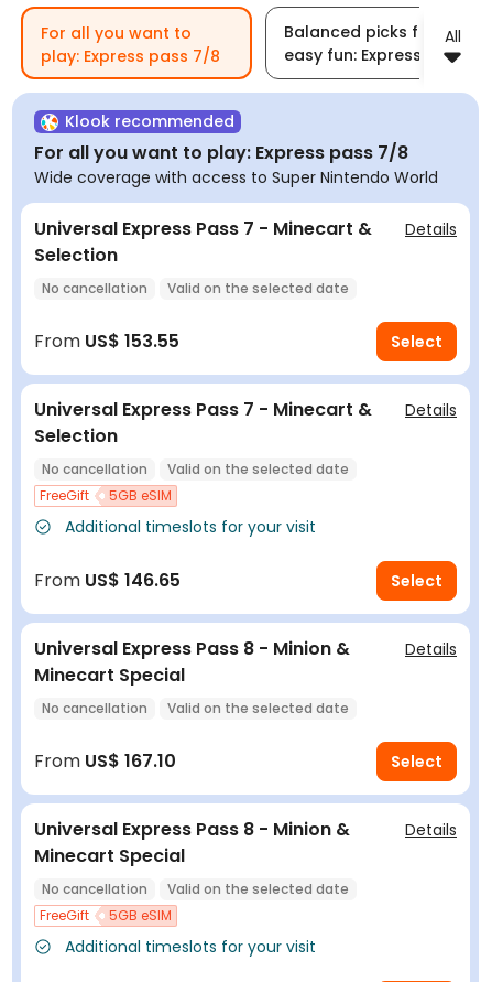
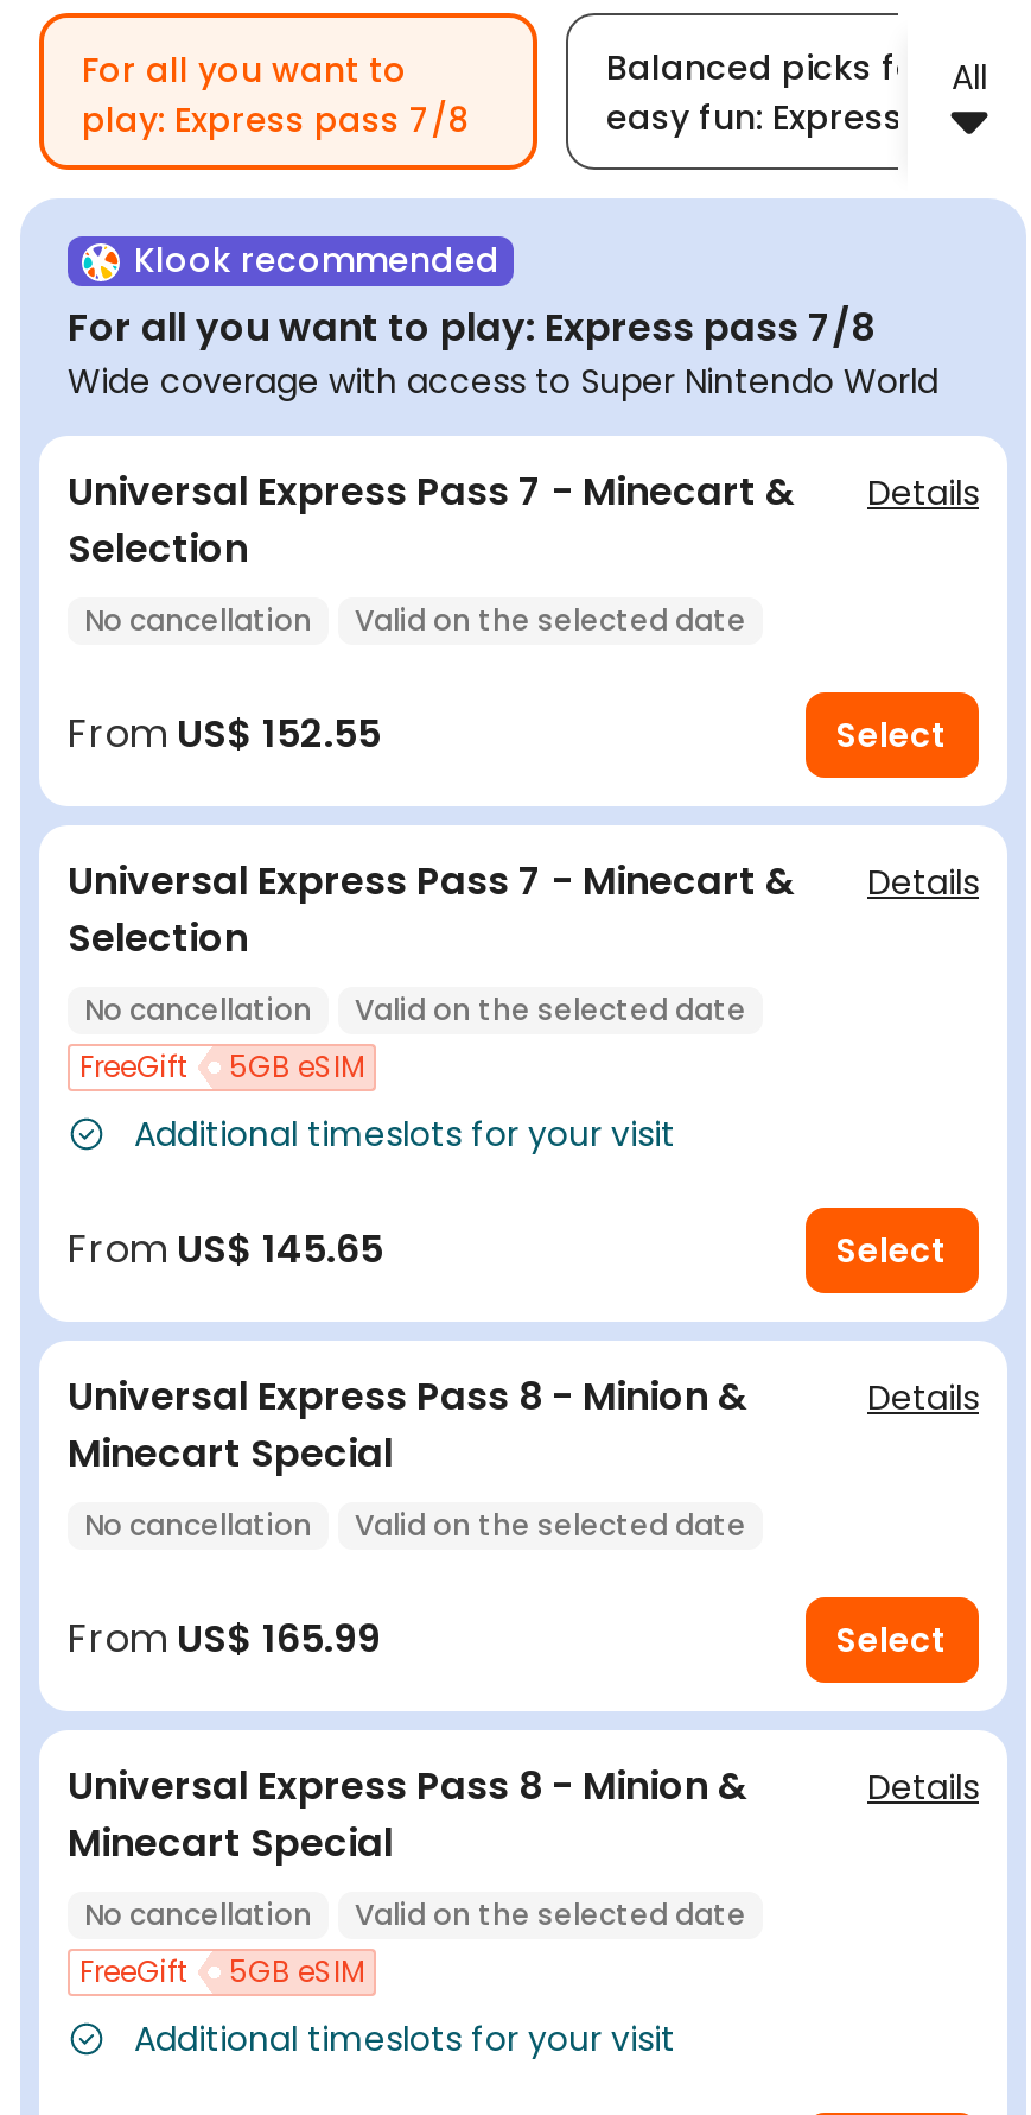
- From US$ 153.55
+ From US$ 152.55

- From US$ 146.65
+ From US$ 145.65

- From US$ 167.10
+ From US$ 165.99
